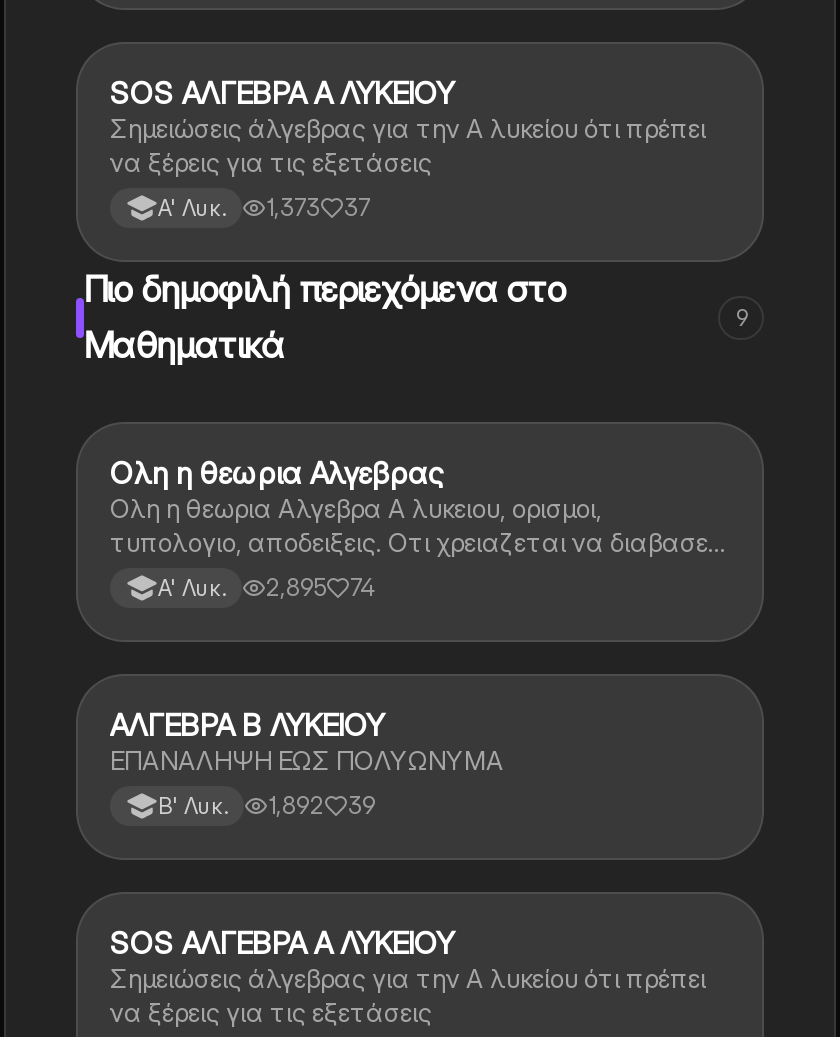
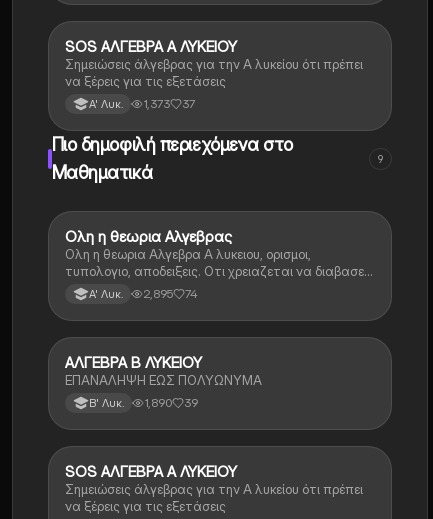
- Β' Λυκ. 1,892 39
+ Β' Λυκ. 1,890 39
